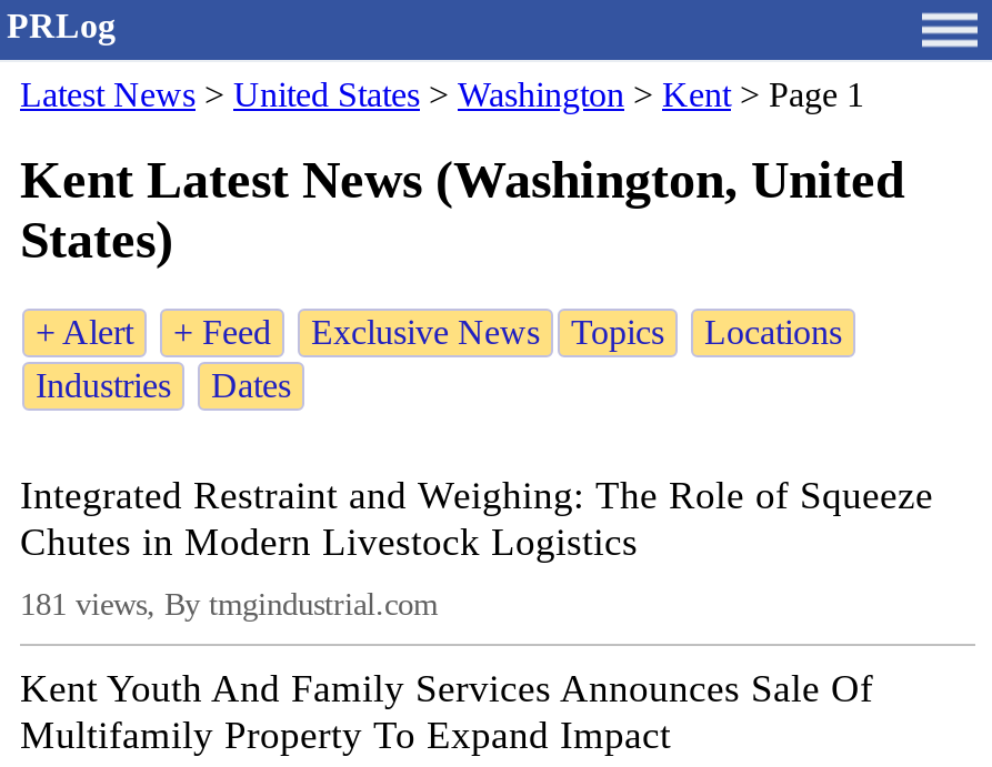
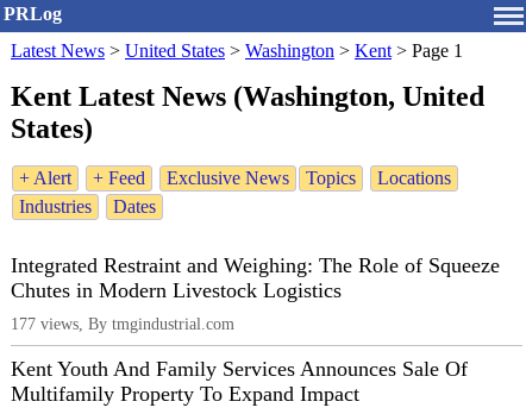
- 181 views, By tmgindustrial.com
+ 177 views, By tmgindustrial.com
